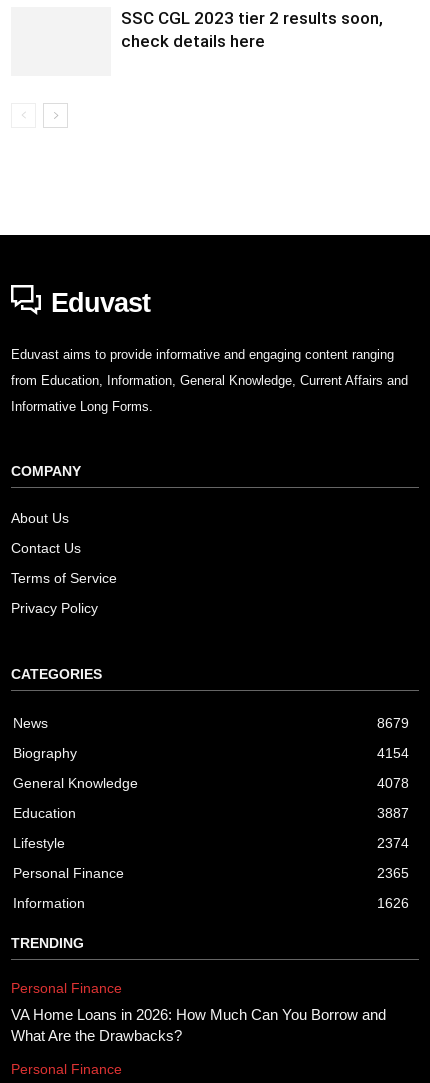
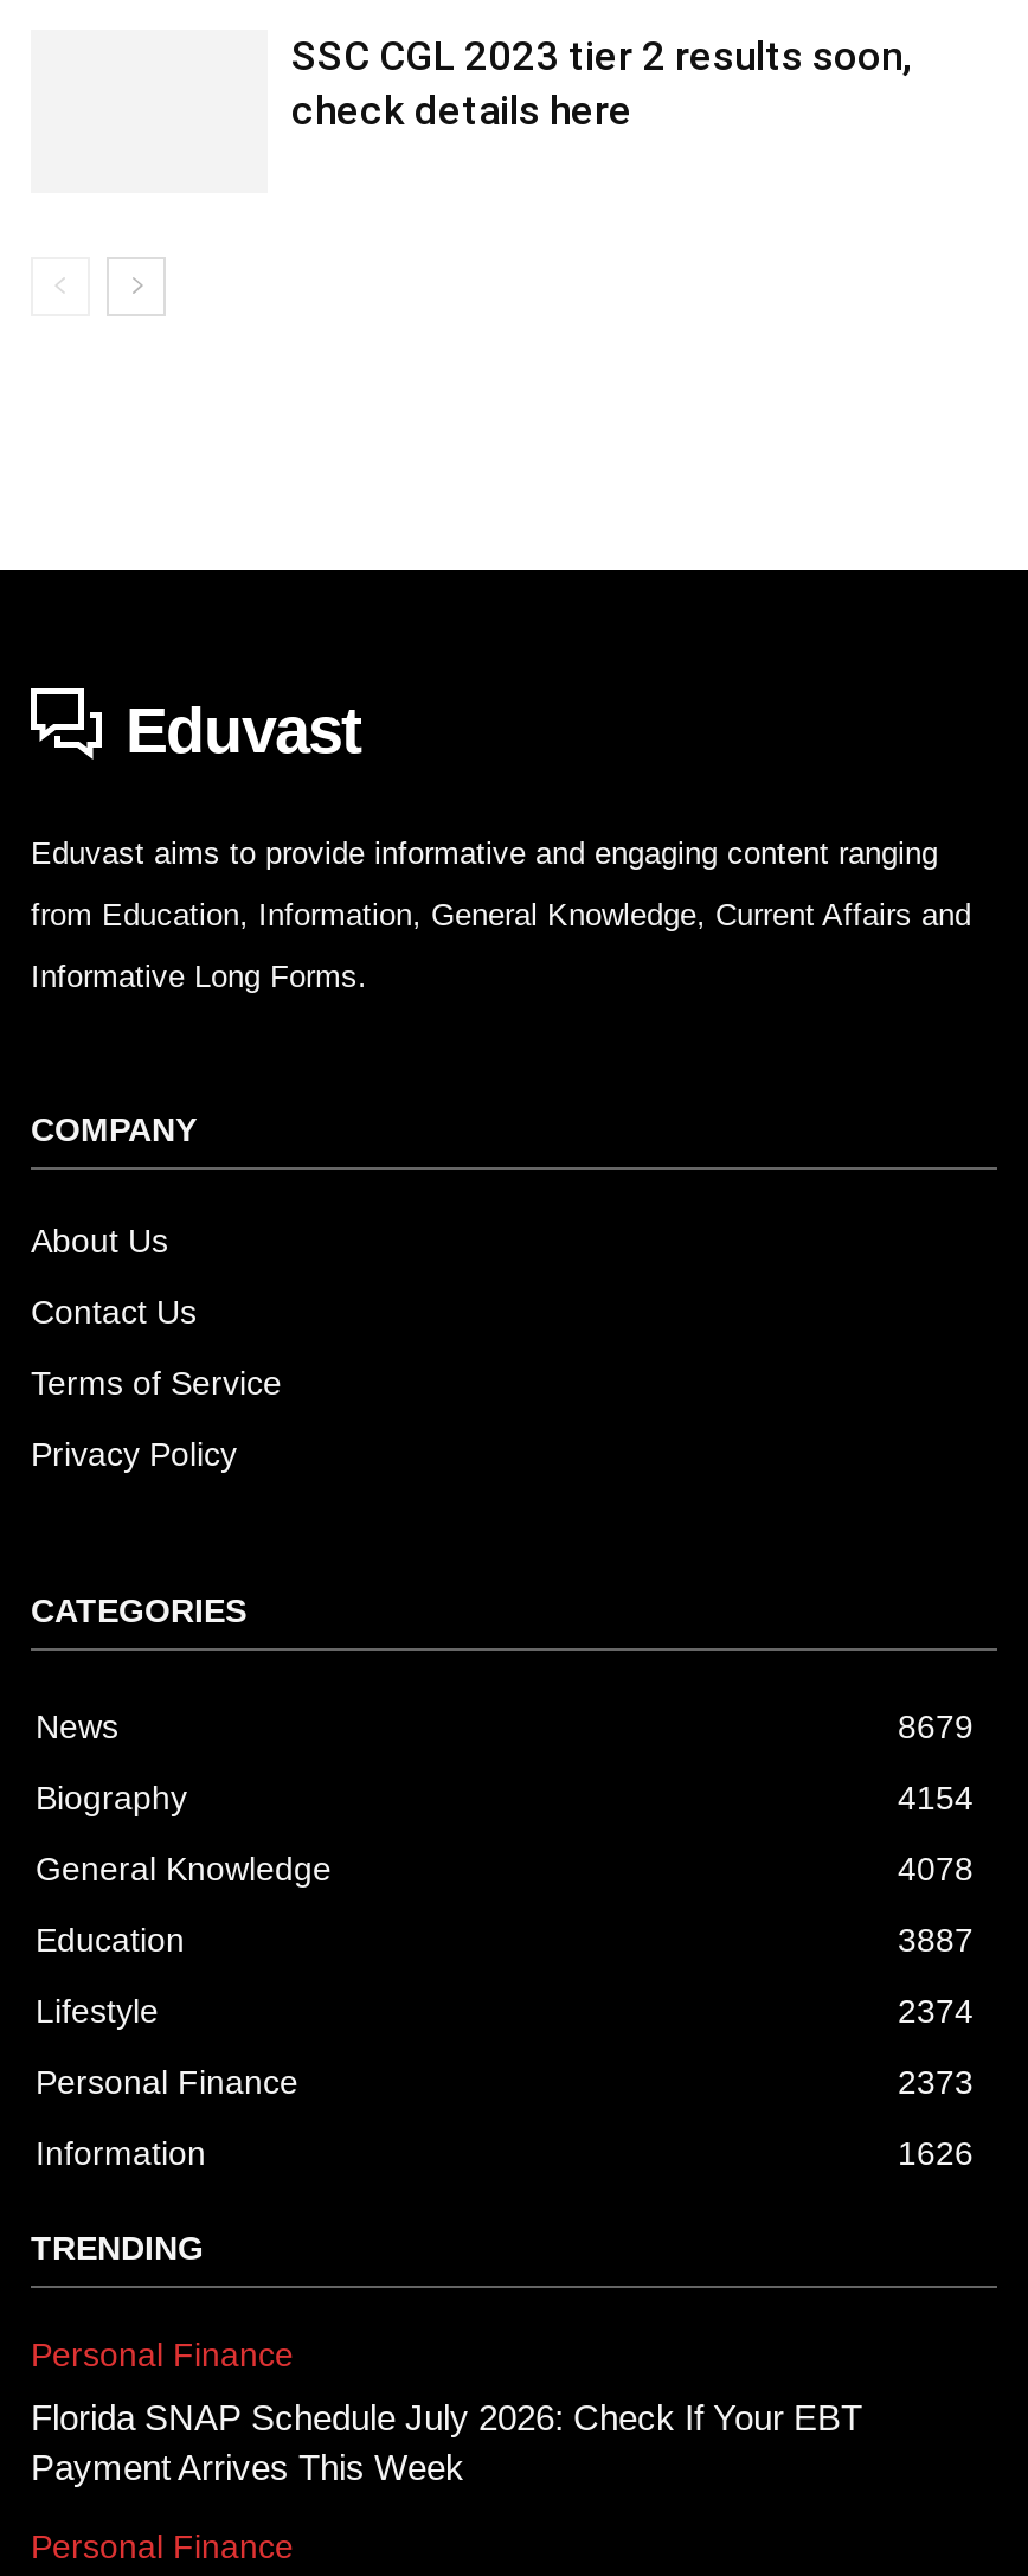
- 2365
+ 2373

- VA Home Loans in 2026: How Much Can You Borrow and
- What Are the Drawbacks?
+ Florida SNAP Schedule July 2026: Check If Your EBT
+ Payment Arrives This Week
